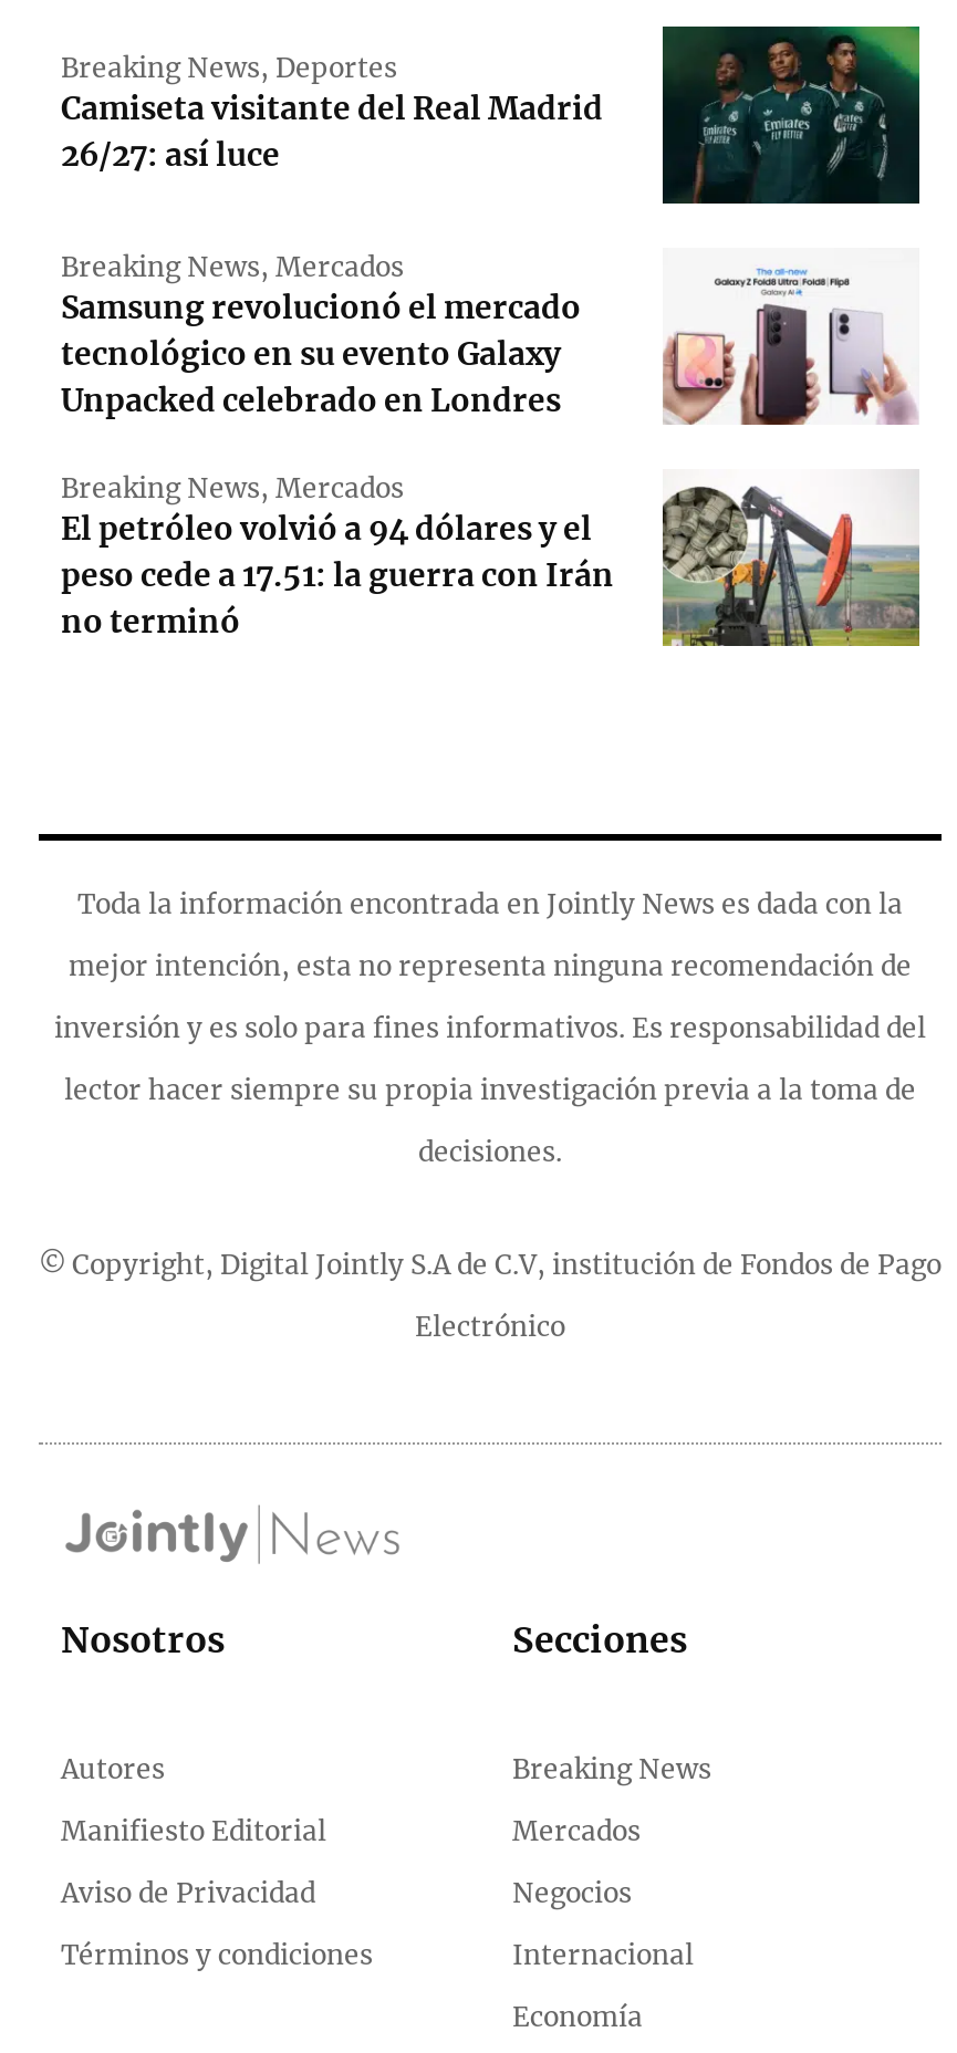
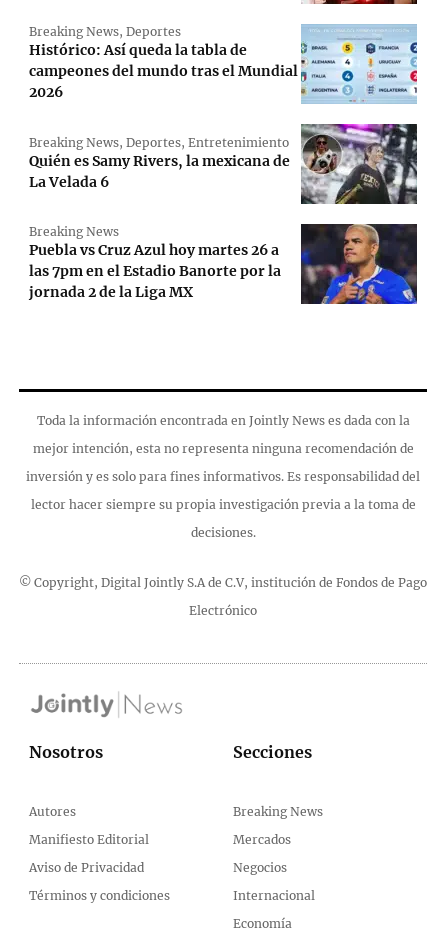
- [image]
- Camiseta visitante del Real Madrid
- 26/27: así luce
+ [image]
+ Histórico: Así queda la tabla de
+ campeones del mundo tras el Mundial
+ 2026

- [image]
- Breaking News, Mercados
- Samsung revolucionó el mercado
- tecnológico en su evento Galaxy
- Unpacked celebrado en Londres
+ [image]
+ Breaking News, Deportes, Entretenimiento
+ Quién es Samy Rivers, la mexicana de
+ La Velada 6

- [image]
- Breaking News, Mercados
- El petróleo volvió a 94 dólares y el
- peso cede a 17.51: la guerra con Irán
- no terminó
+ [image]
+ Breaking News
+ Puebla vs Cruz Azul hoy martes 26 a
+ las 7pm en el Estadio Banorte por la
+ jornada 2 de la Liga MX
